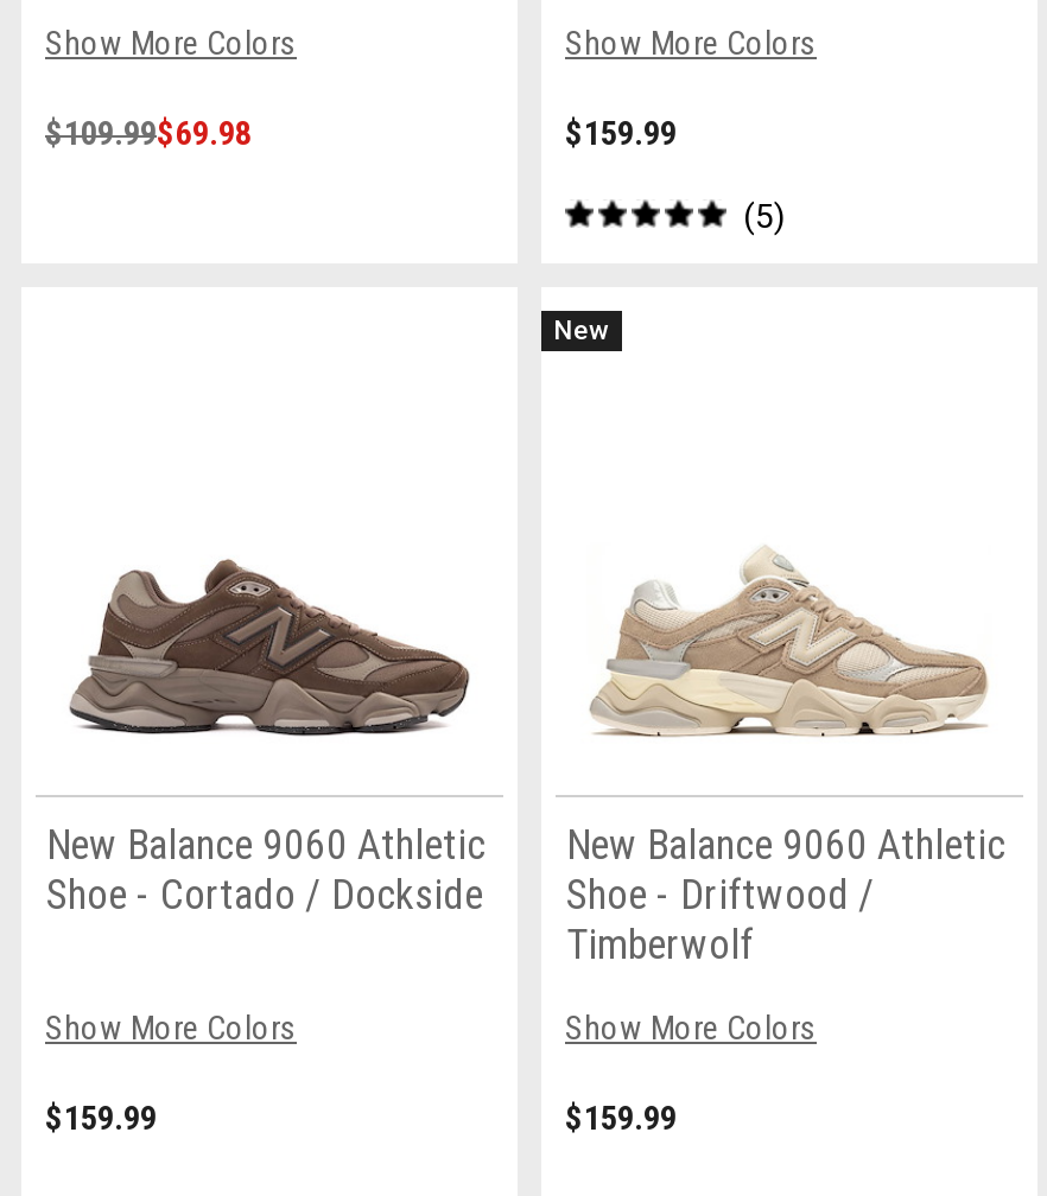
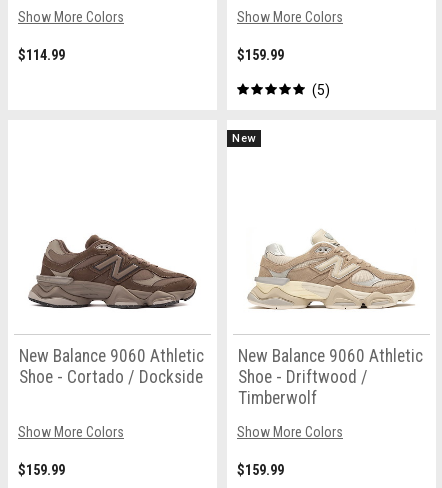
- $109.99$69.98
+ $114.99
